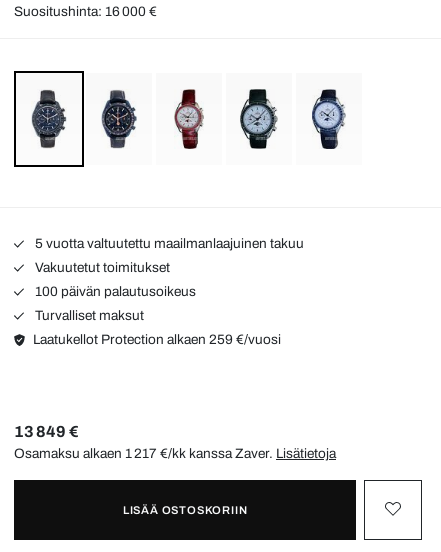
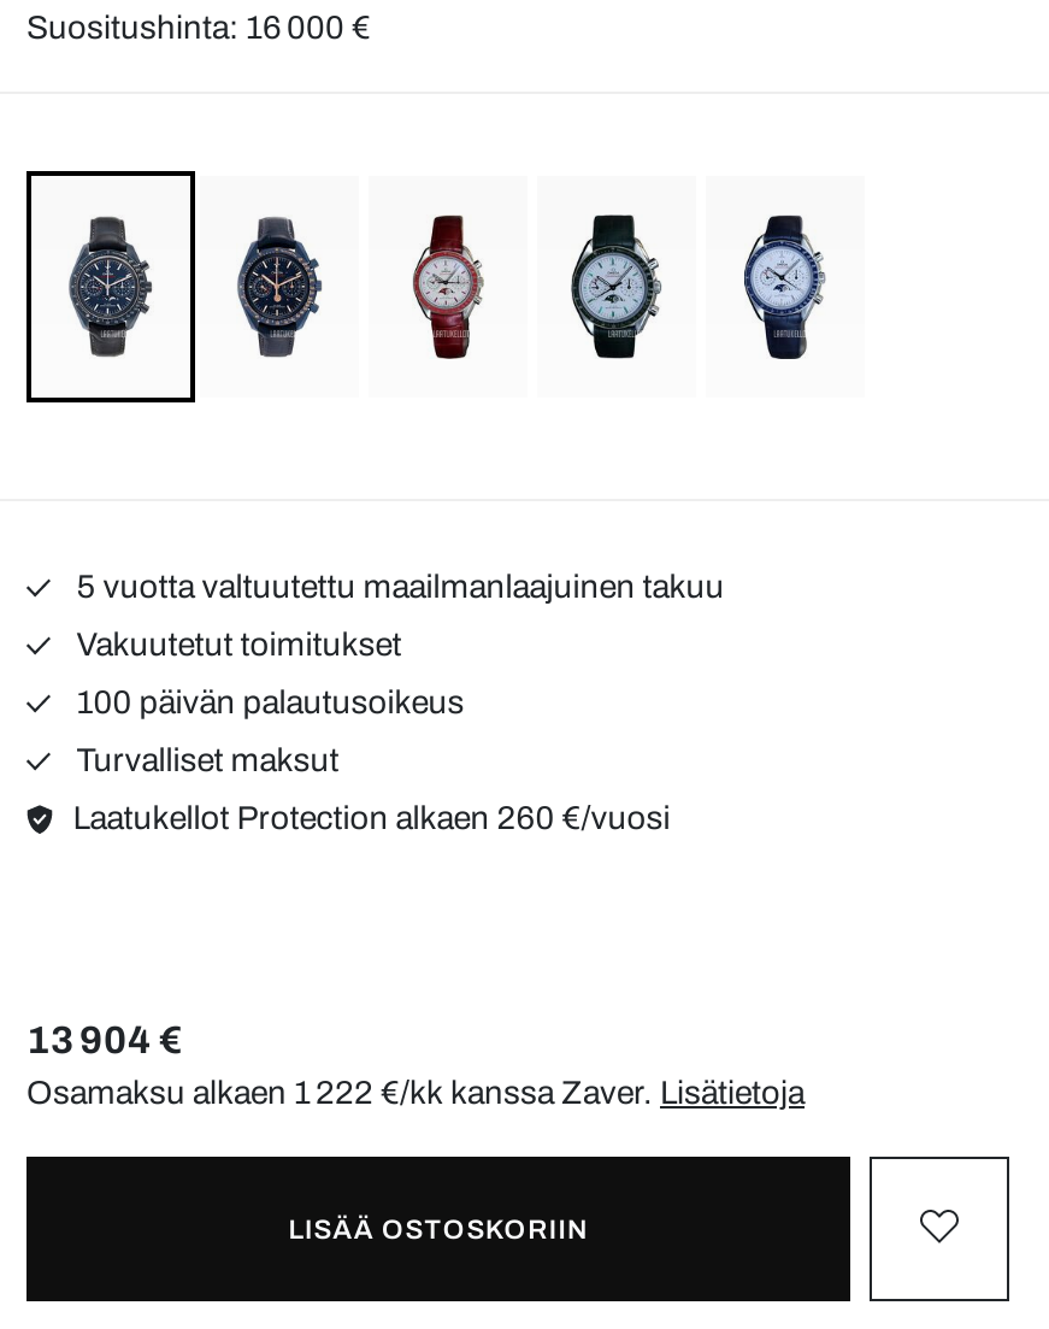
- Laatukellot Protection alkaen 259 €/vuosi
+ Laatukellot Protection alkaen 260 €/vuosi

- 13 849 €
+ 13 904 €

- Osamaksu alkaen 1 217 €/kk kanssa Zaver. Lisätietoja
+ Osamaksu alkaen 1 222 €/kk kanssa Zaver. Lisätietoja
